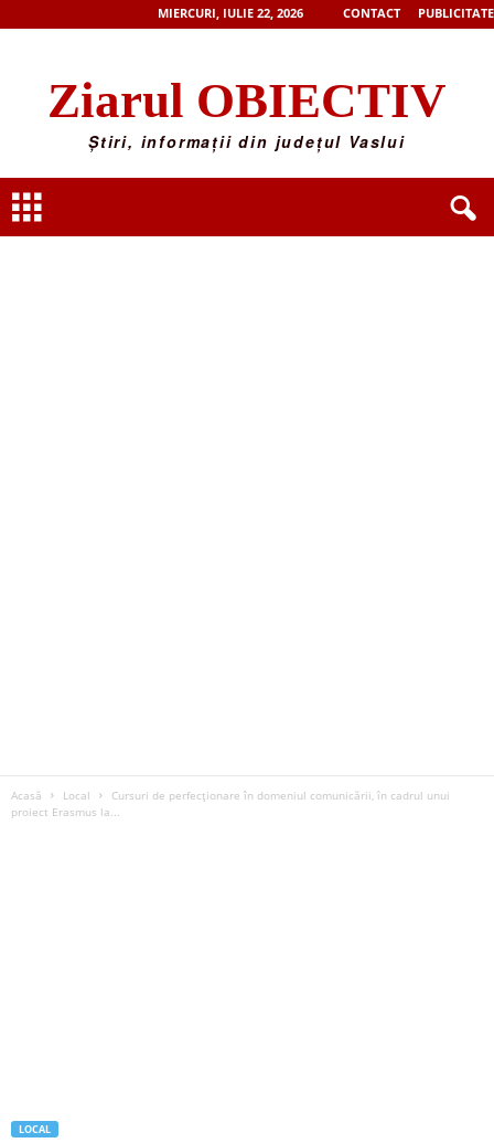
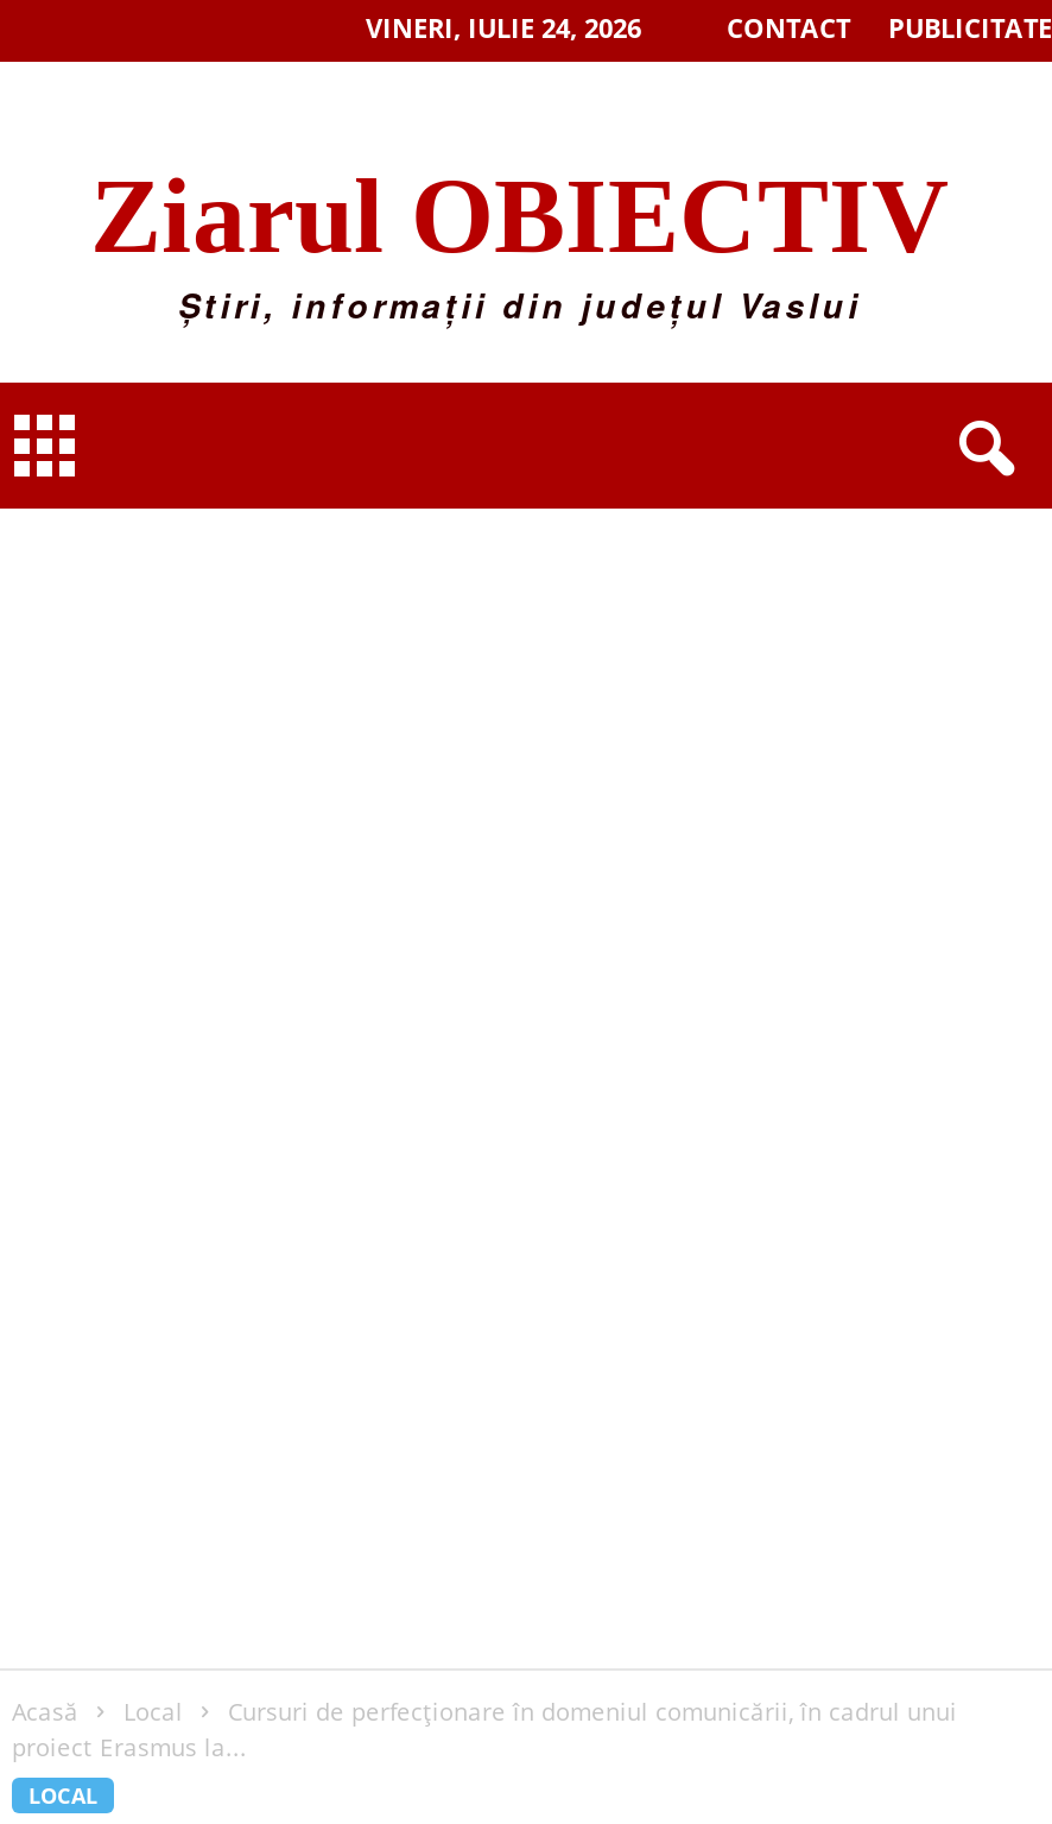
- MIERCURI, IULIE 22, 2026
+ VINERI, IULIE 24, 2026
